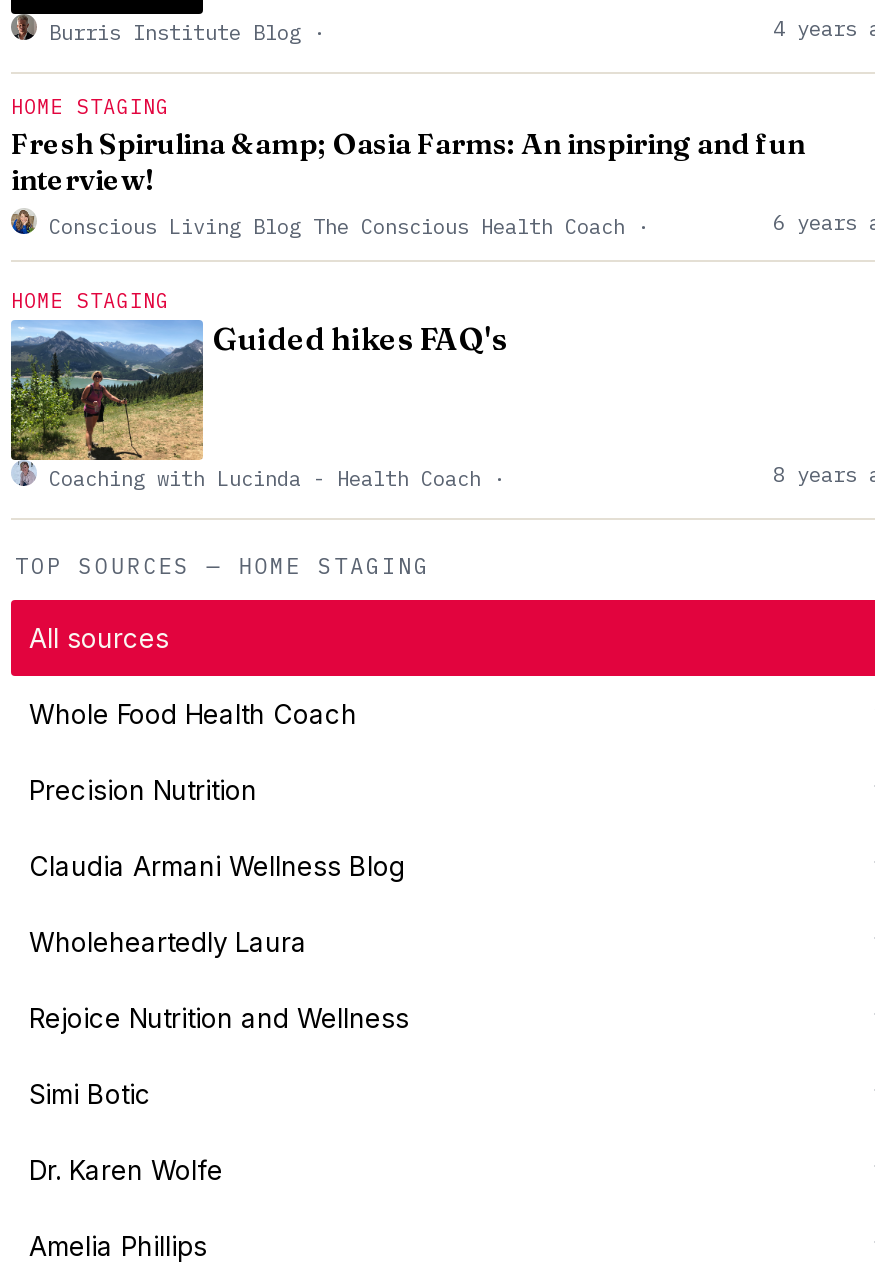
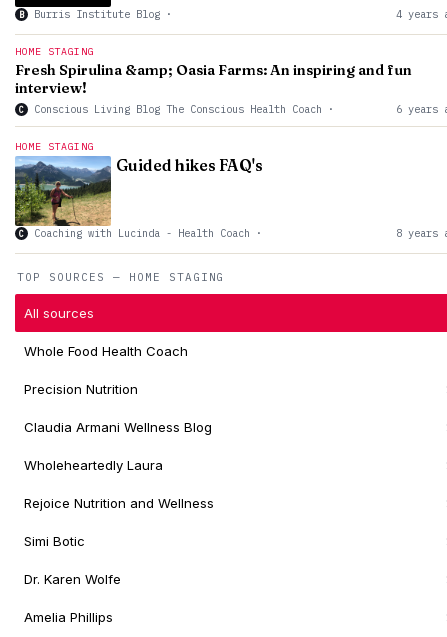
- Burris Institute Blog ·
+ B Burris Institute Blog ·

- Conscious Living Blog The Conscious Health Coach ·
+ C Conscious Living Blog The Conscious Health Coach ·

- Coaching with Lucinda - Health Coach ·
+ C Coaching with Lucinda - Health Coach ·
